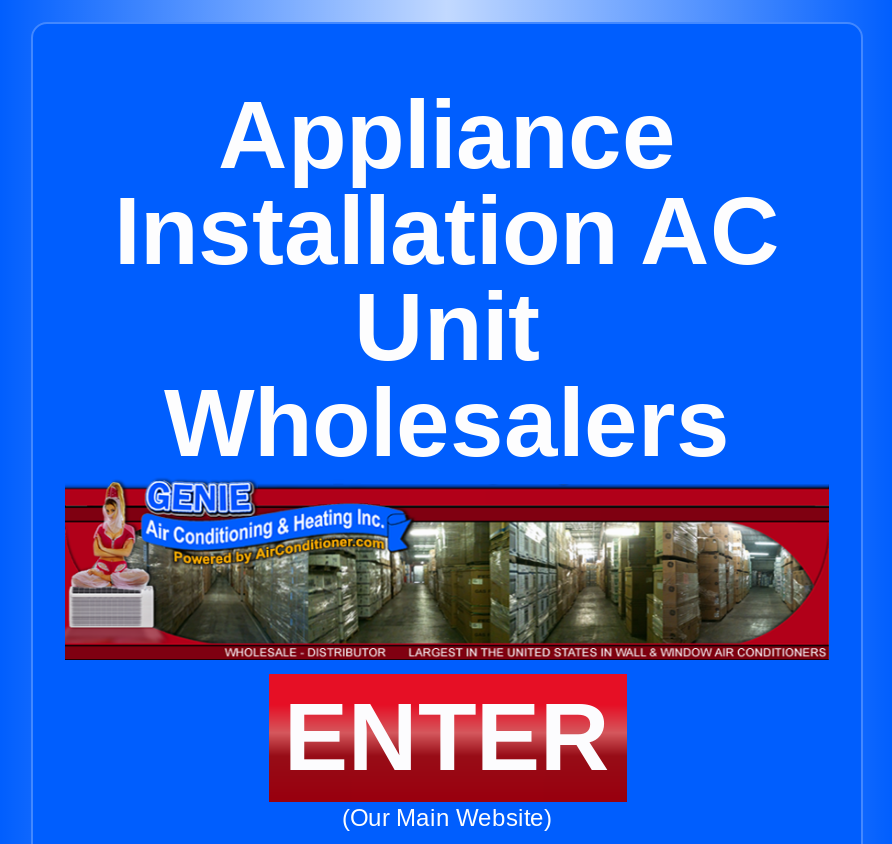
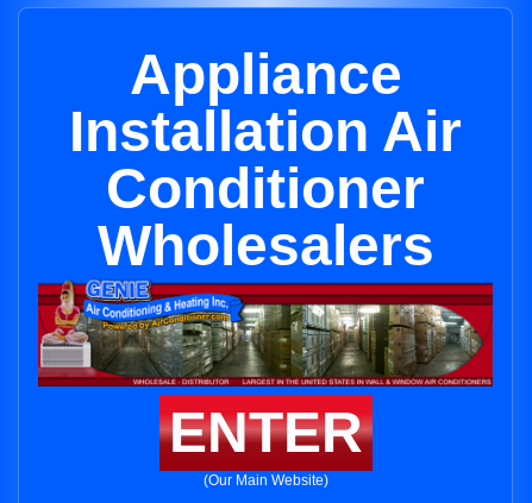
- Installation AC
- Unit
+ Installation Air
+ Conditioner
